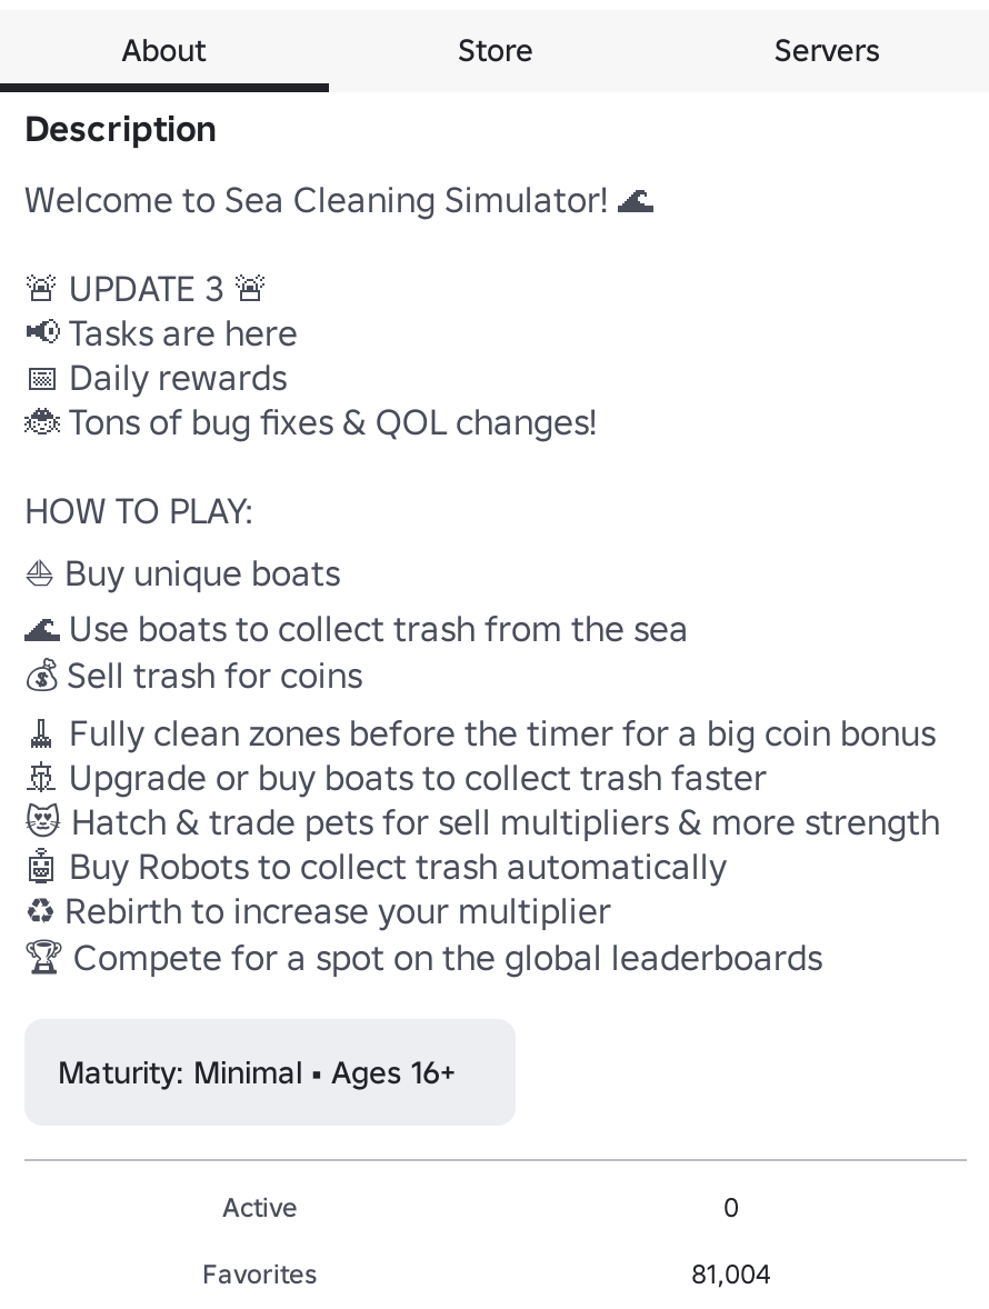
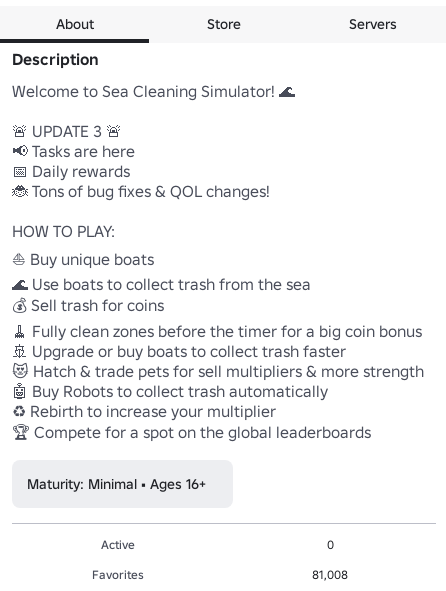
- 81,004
+ 81,008
